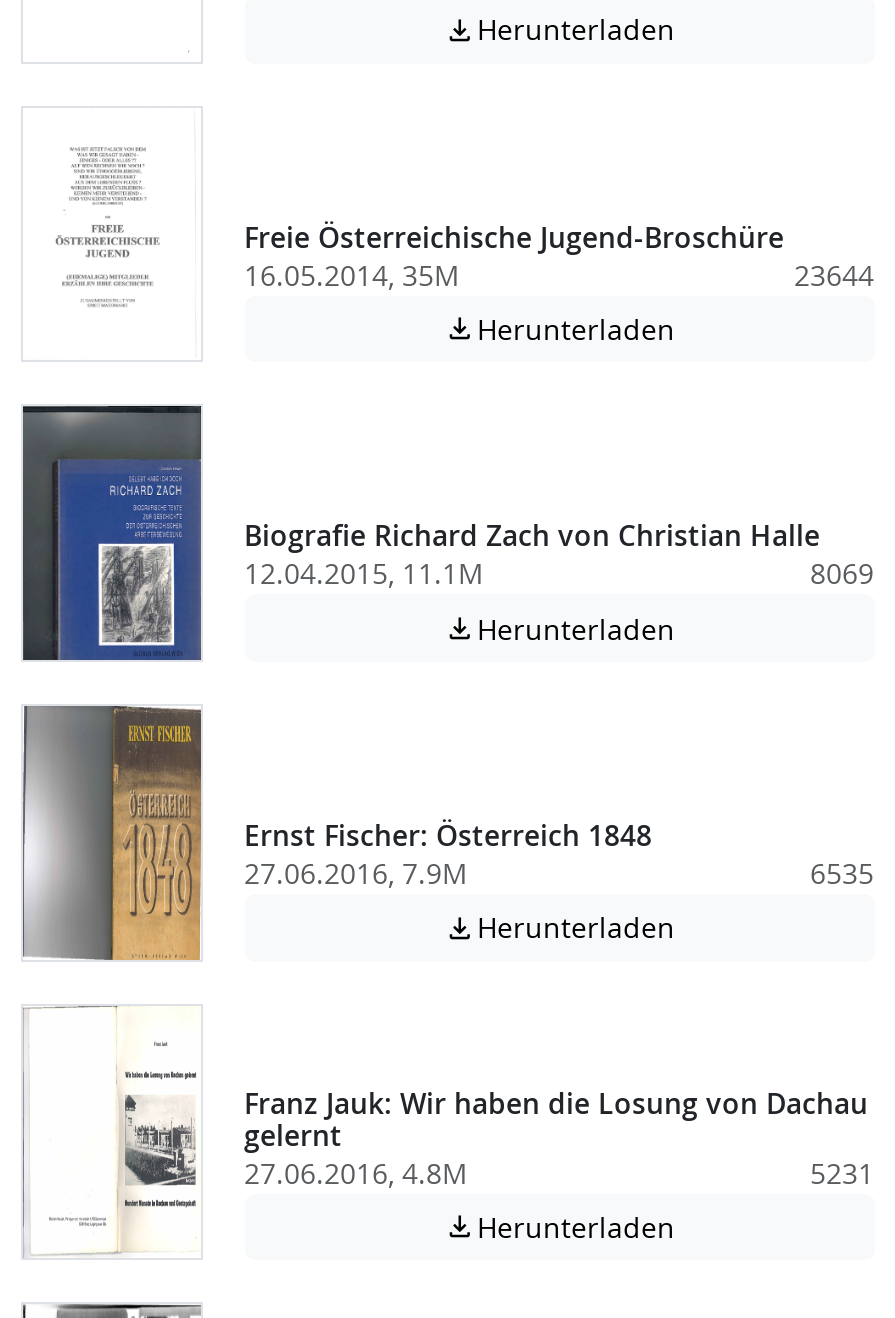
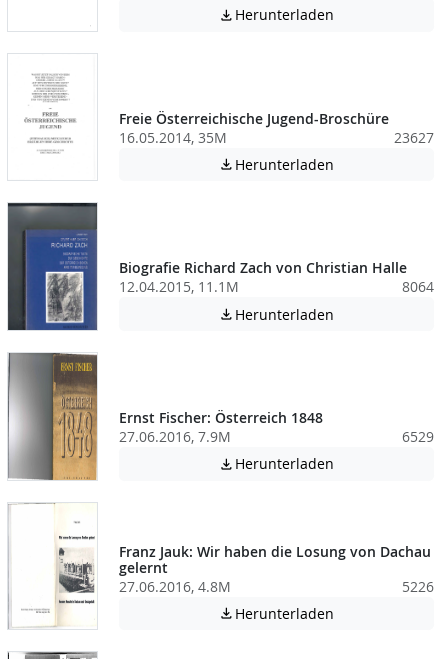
- 23644
+ 23627

- 8069
+ 8064

- 6535
+ 6529

- 5231
+ 5226
